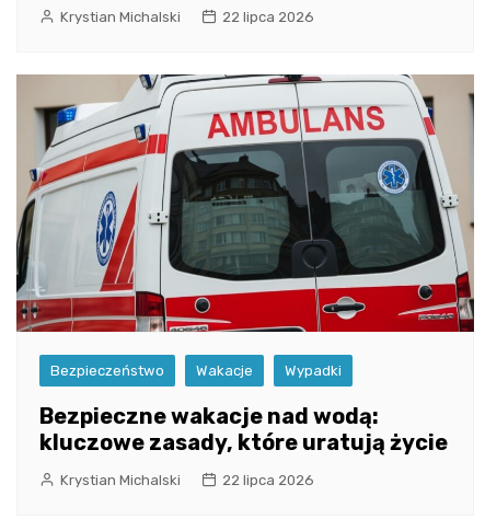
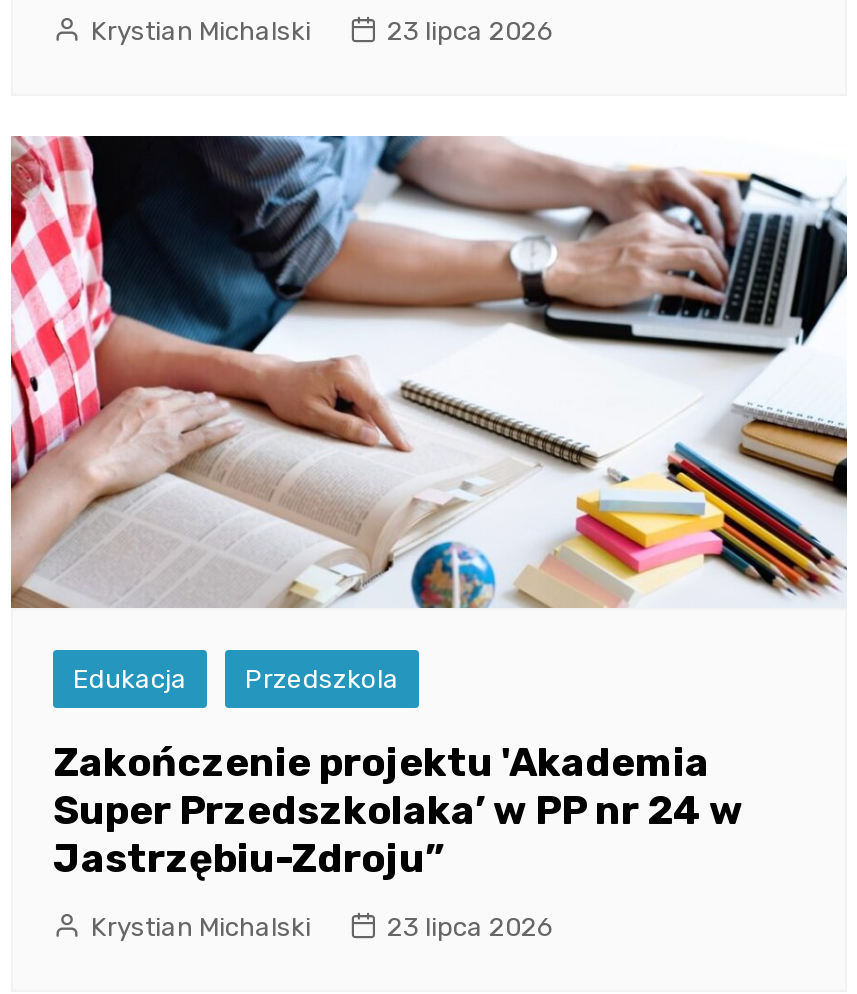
- 22 lipca 2026
+ 23 lipca 2026

- [image]
- Bezpieczeństwo
- Wakacje
- Wypadki
+ [image]
+ Edukacja
+ Przedszkola

- Bezpieczne wakacje nad wodą:
- kluczowe zasady, które uratują życie
+ Zakończenie projektu 'Akademia
+ Super Przedszkolaka’ w PP nr 24 w
+ Jastrzębiu-Zdroju”

- 22 lipca 2026
+ 23 lipca 2026
